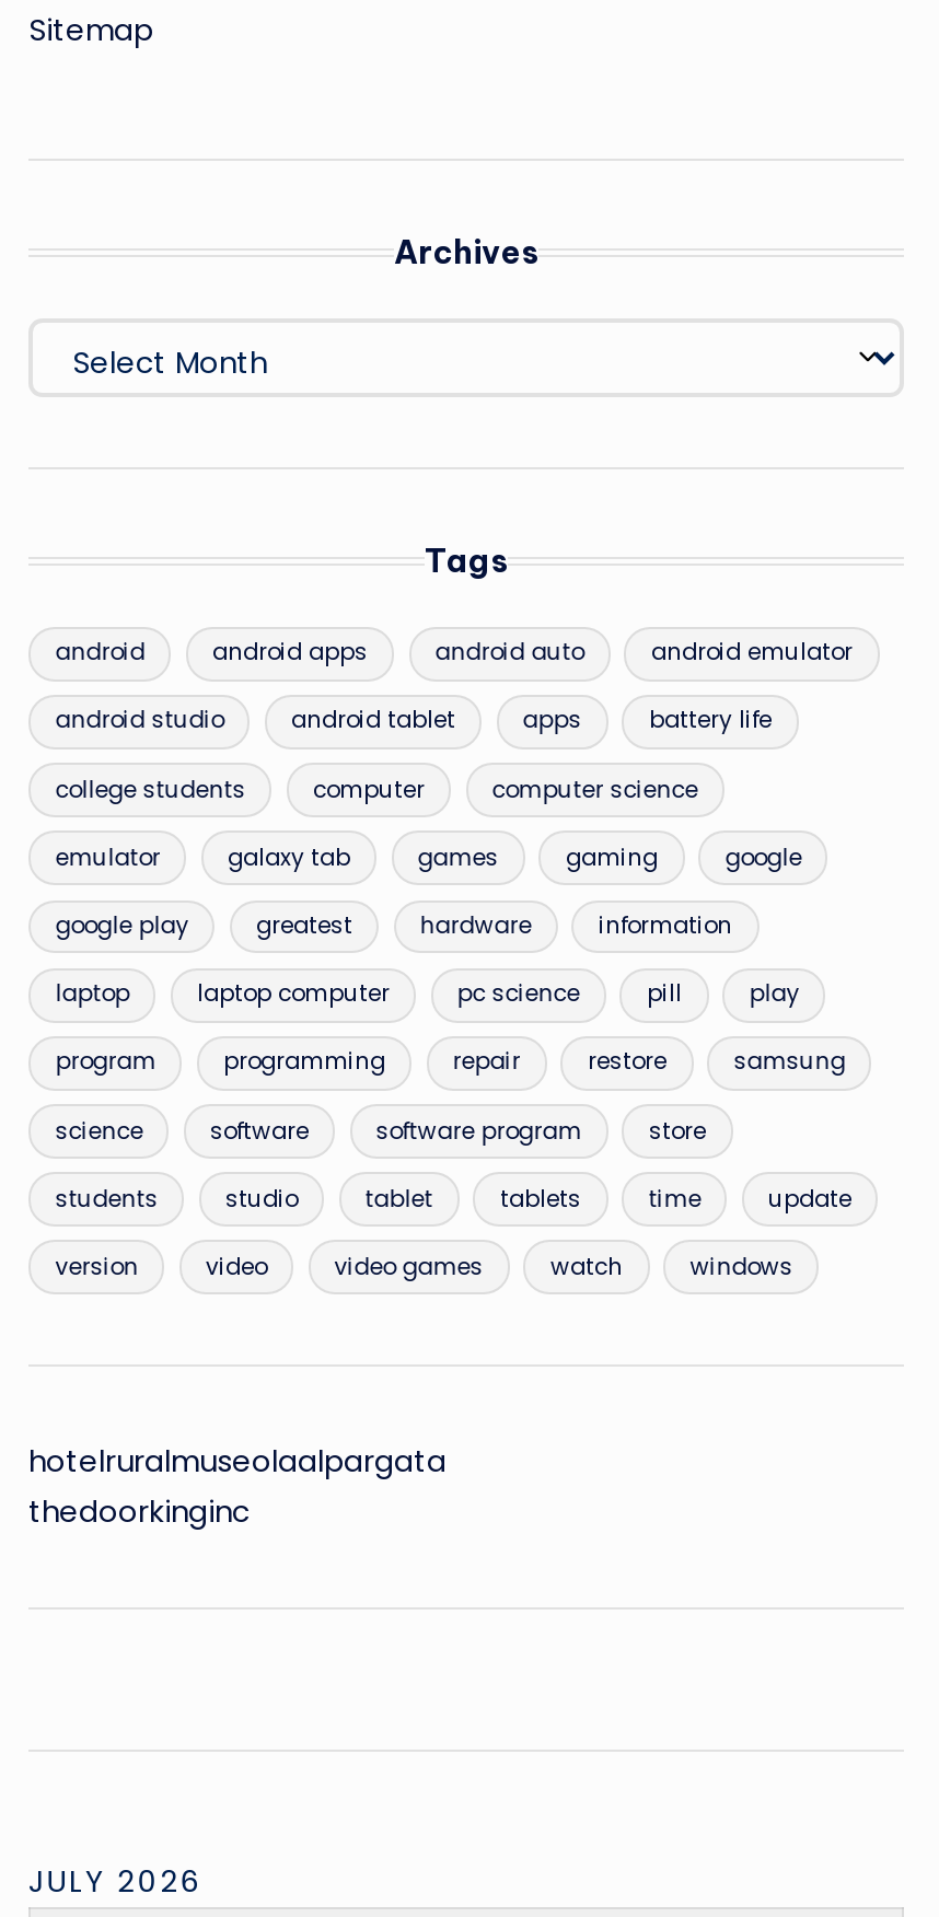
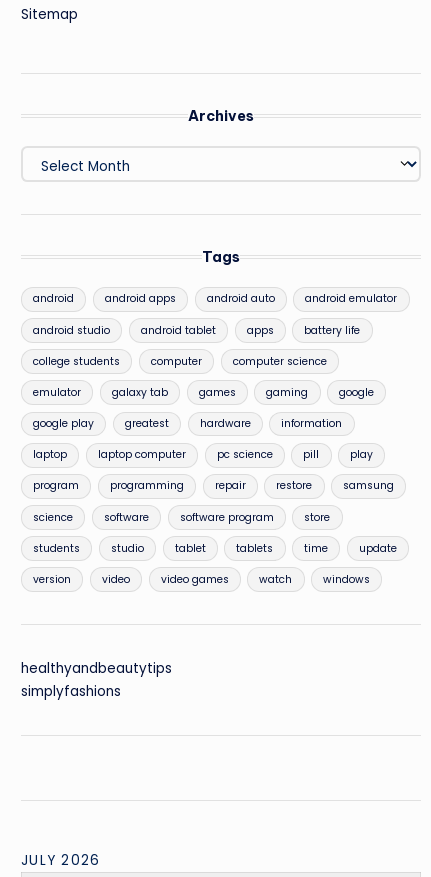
- hotelruralmuseolaalpargata
- thedoorkinginc
+ healthyandbeautytips
+ simplyfashions
